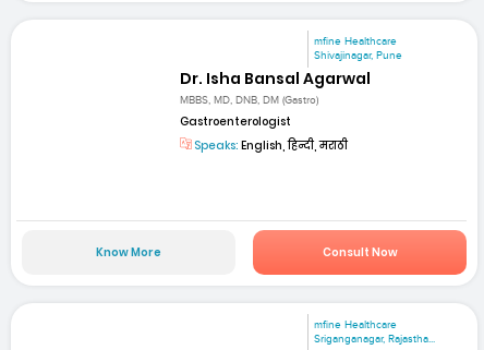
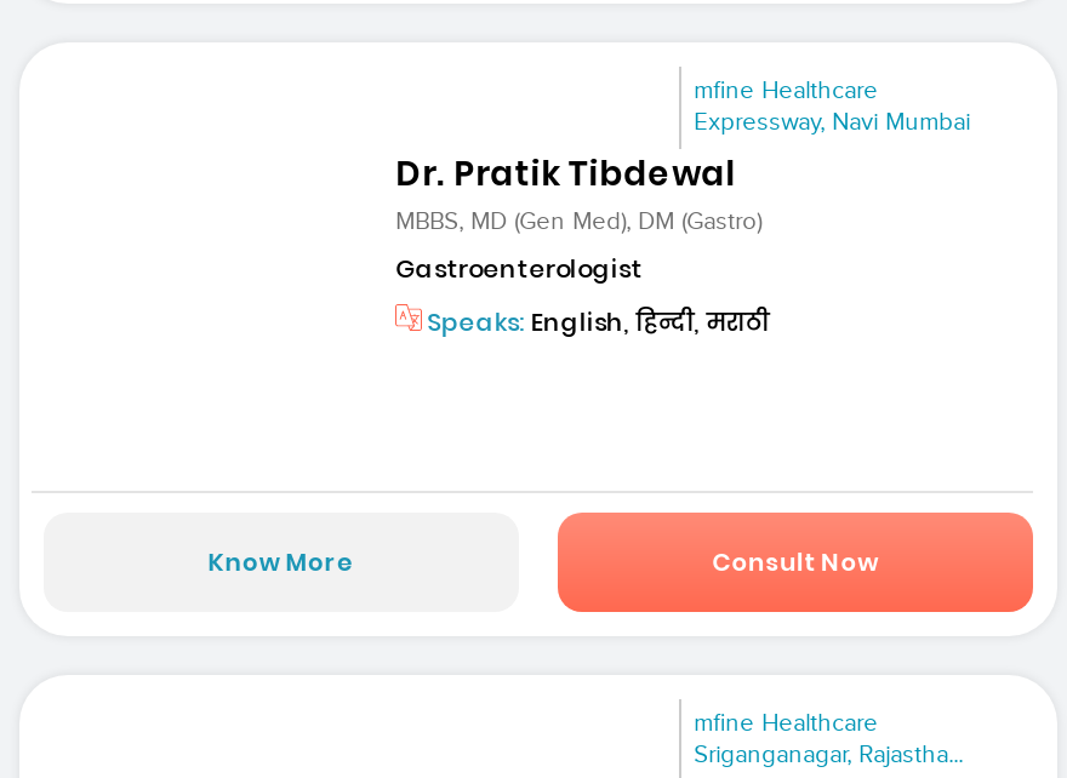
- Shivajinagar, Pune
- Dr. Isha Bansal Agarwal
- MBBS, MD, DNB, DM (Gastro)
+ Expressway, Navi Mumbai
+ Dr. Pratik Tibdewal
+ MBBS, MD (Gen Med), DM (Gastro)
